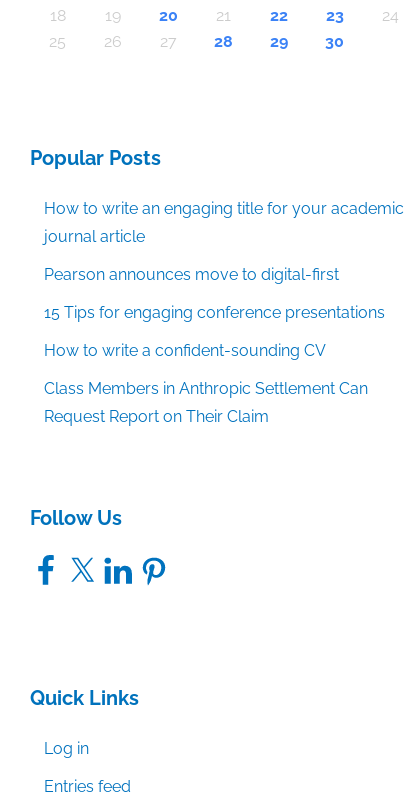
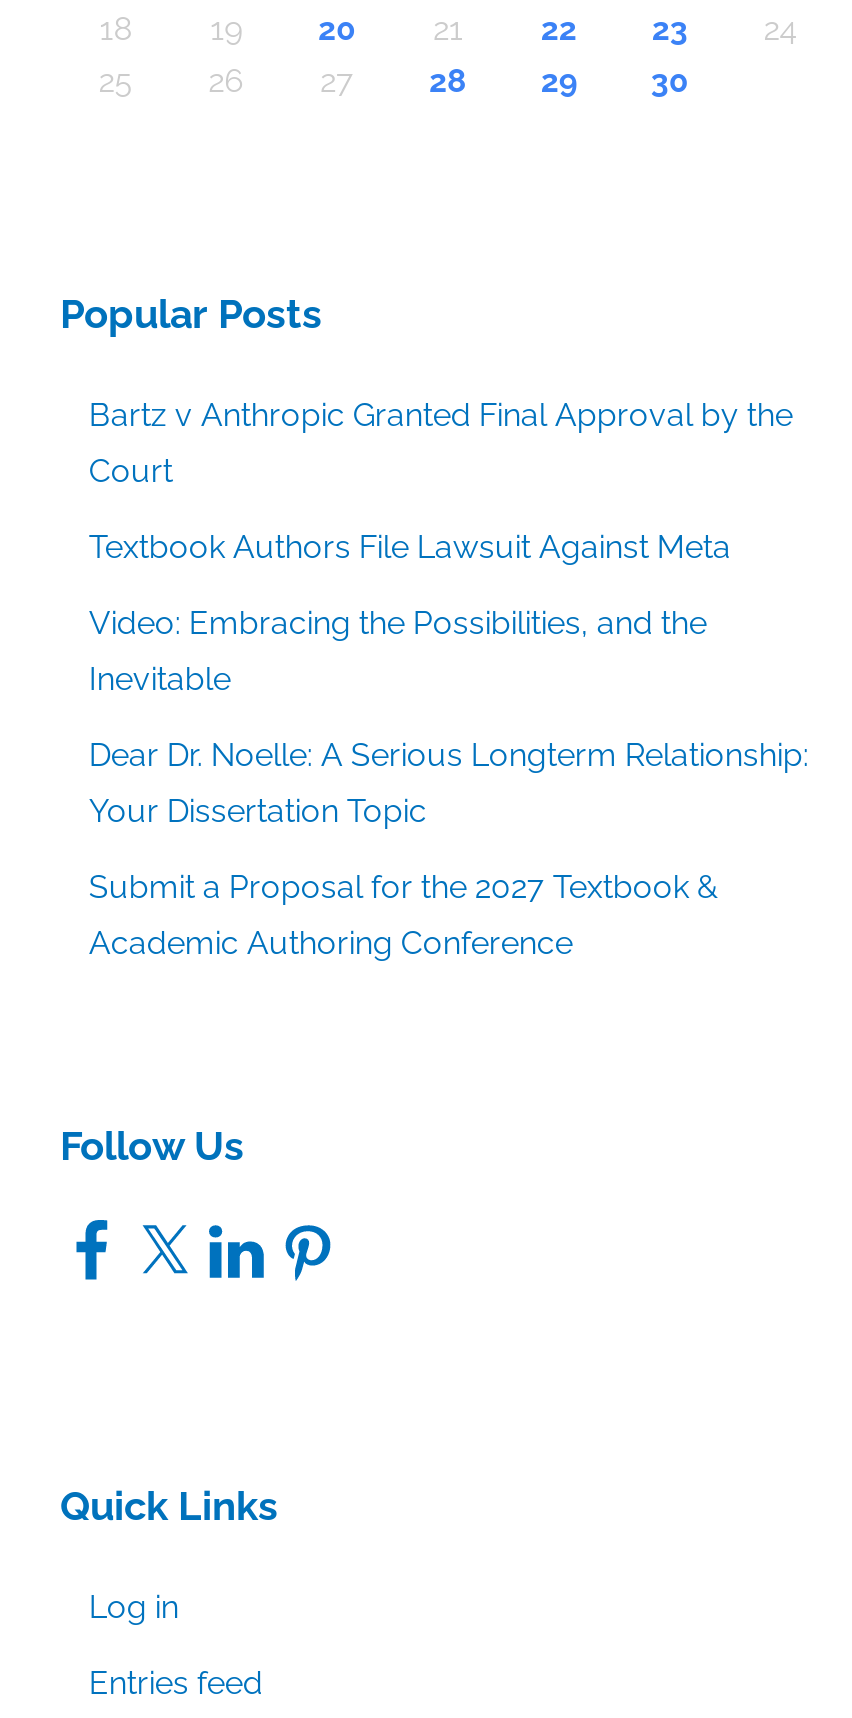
- How to write an engaging title for your academic
- journal article
- Pearson announces move to digital-first
- 15 Tips for engaging conference presentations
- How to write a confident-sounding CV
- Class Members in Anthropic Settlement Can
- Request Report on Their Claim
+ Bartz v Anthropic Granted Final Approval by the
+ Court
+ Textbook Authors File Lawsuit Against Meta
+ Video: Embracing the Possibilities, and the
+ Inevitable
+ Dear Dr. Noelle: A Serious Longterm Relationship:
+ Your Dissertation Topic
+ Submit a Proposal for the 2027 Textbook &
+ Academic Authoring Conference
